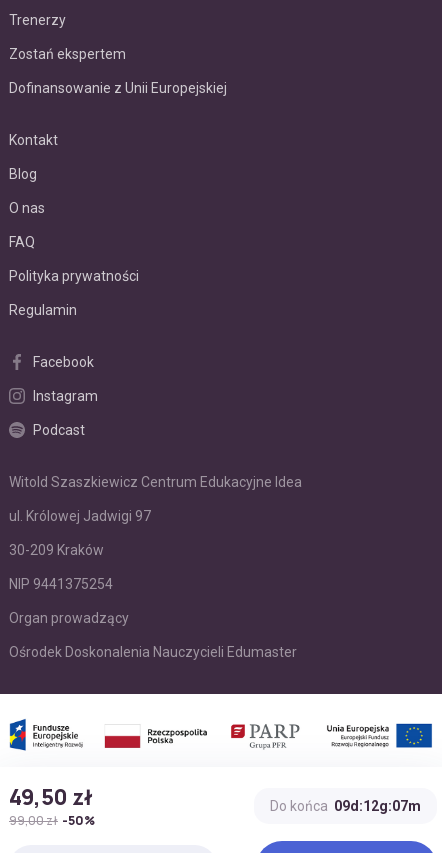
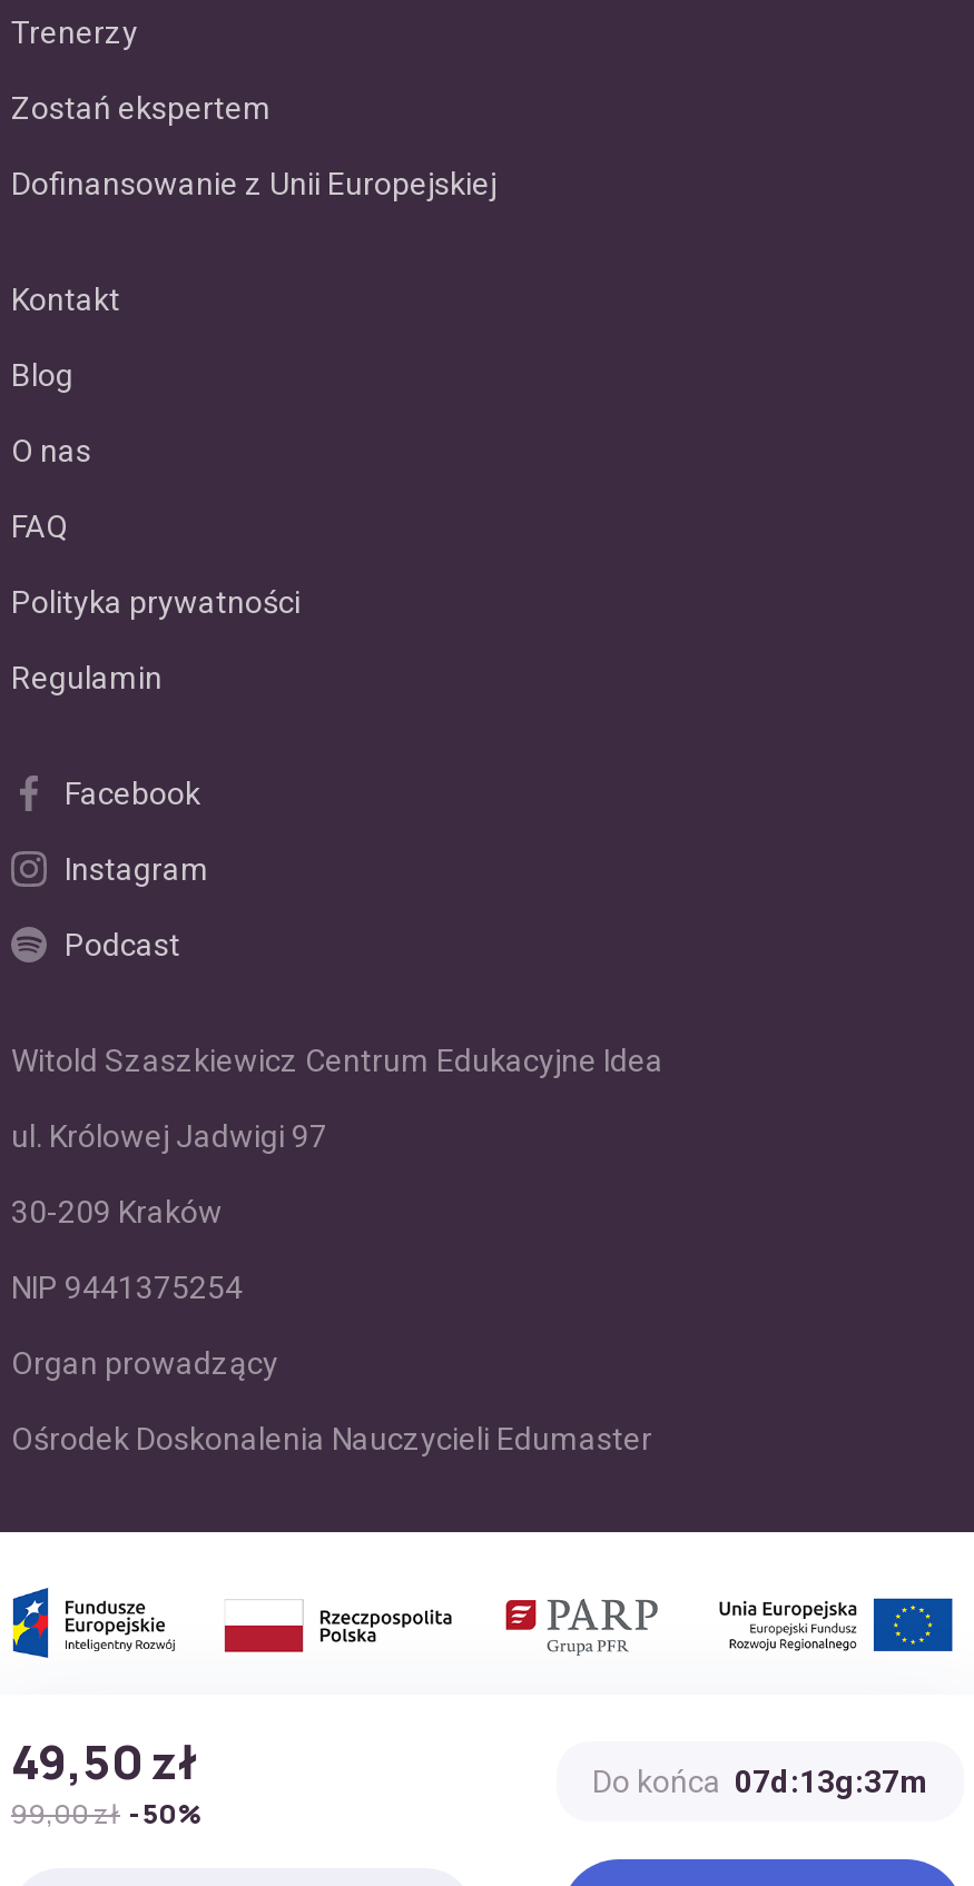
- Do końca 09d:12g:07m
+ Do końca 07d:13g:37m
